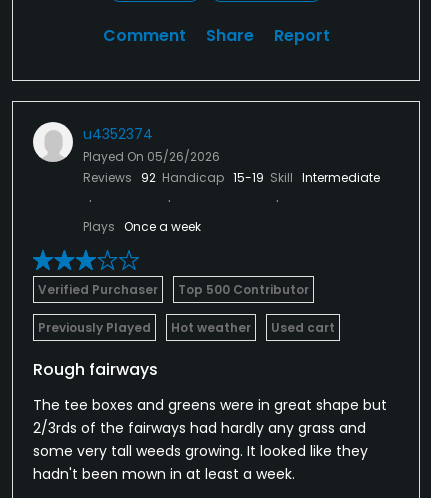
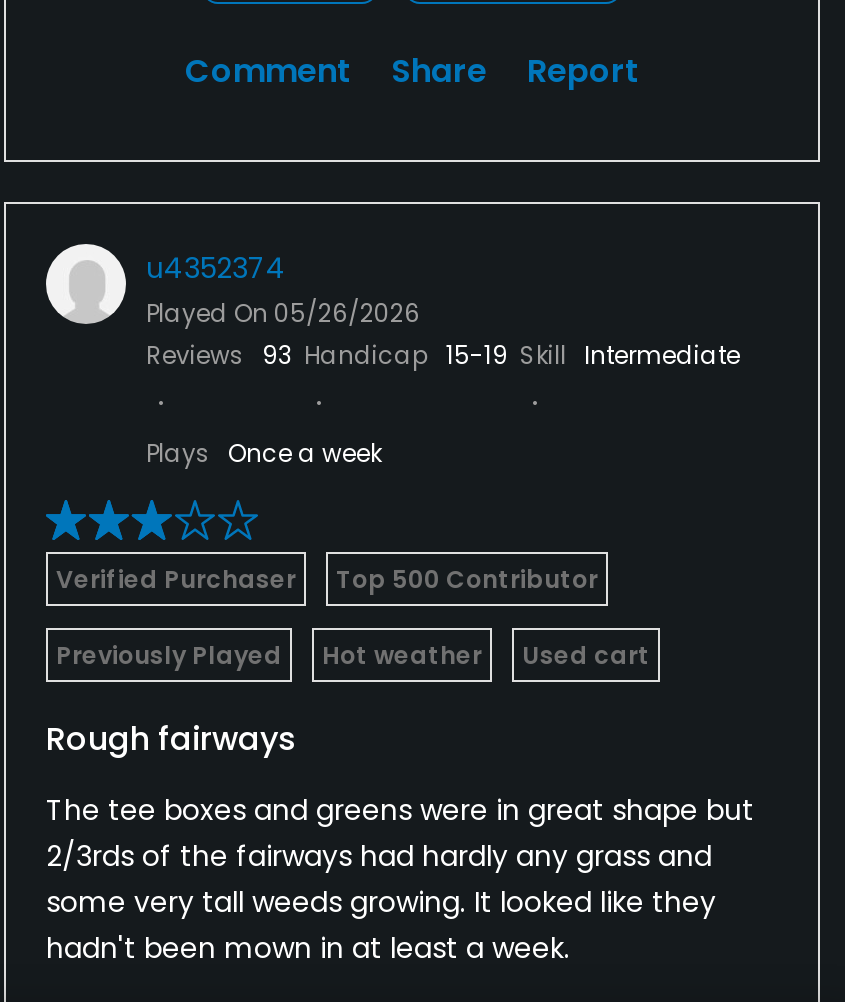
- Reviews 92 Handicap 15-19 Skill Intermediate
+ Reviews 93 Handicap 15-19 Skill Intermediate
